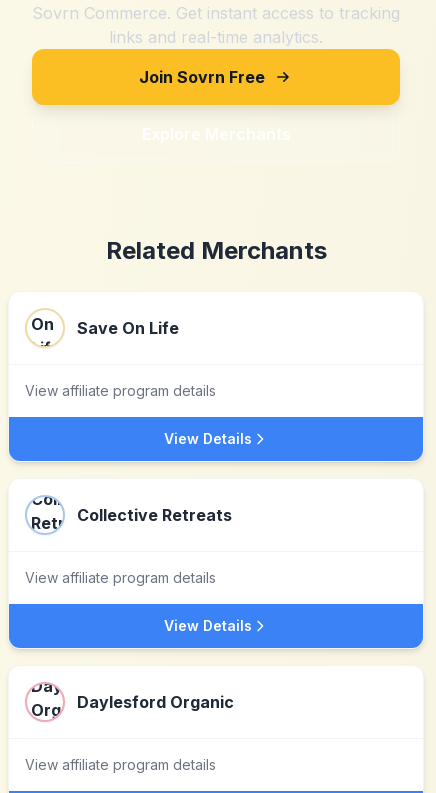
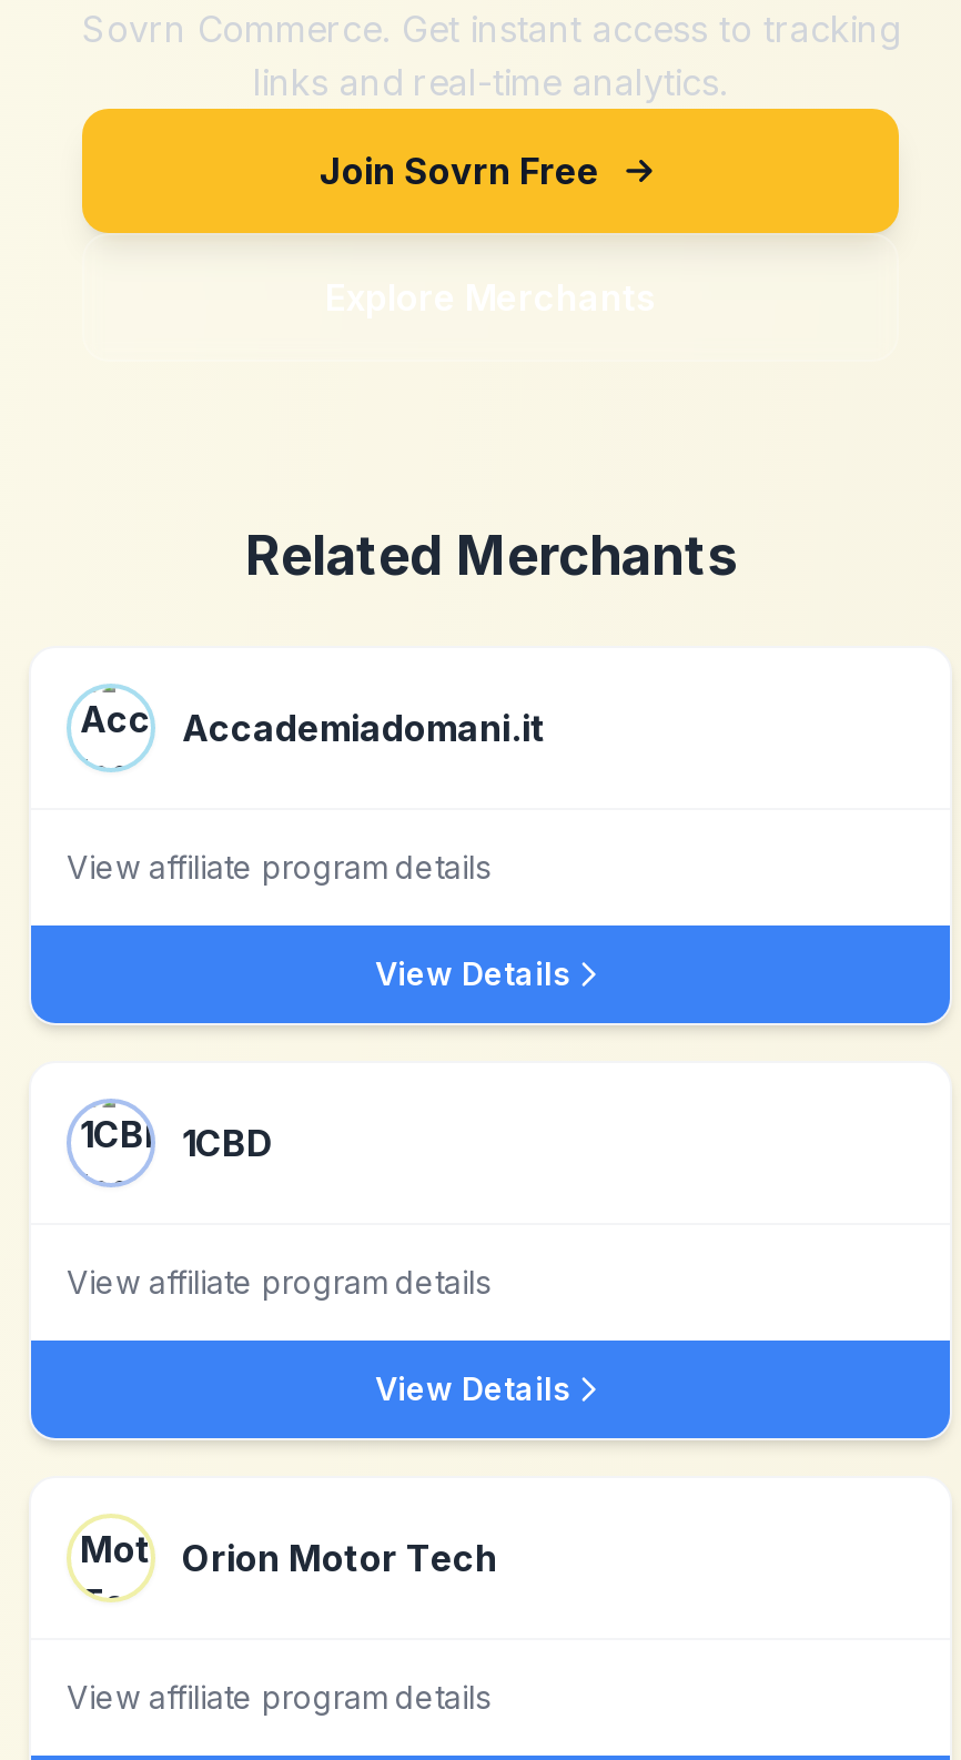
- [image]
- Save On Life
+ [image]
+ Accademiadomani.it

- [image]
- Collective Retreats
+ [image]
+ 1CBD

- [image]
- Daylesford Organic
+ [image]
+ Orion Motor Tech
